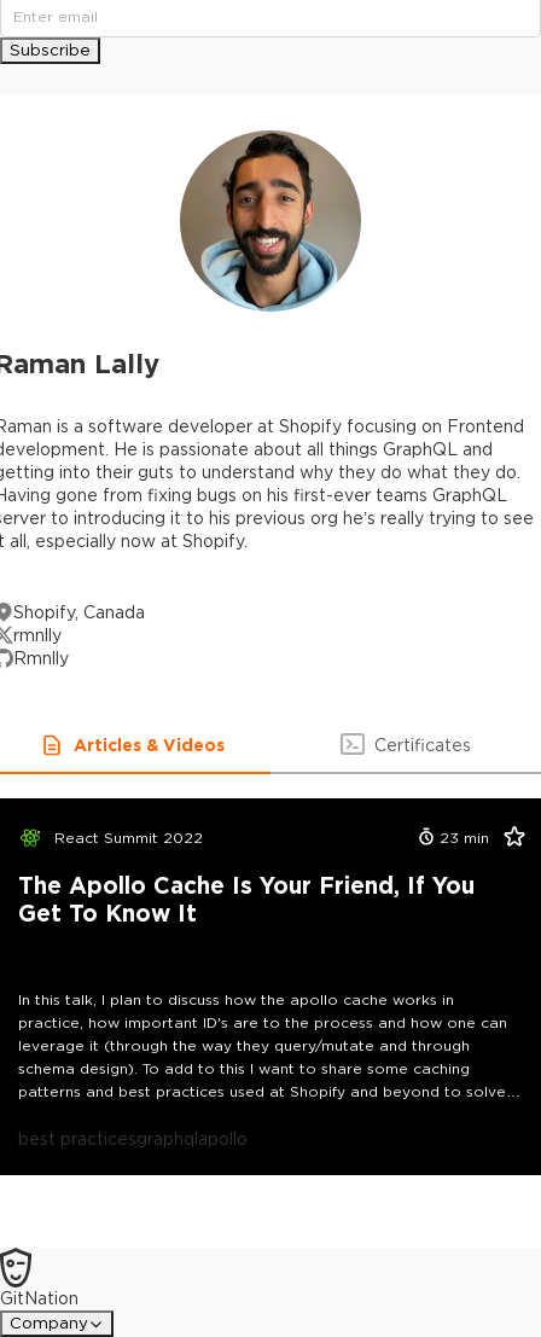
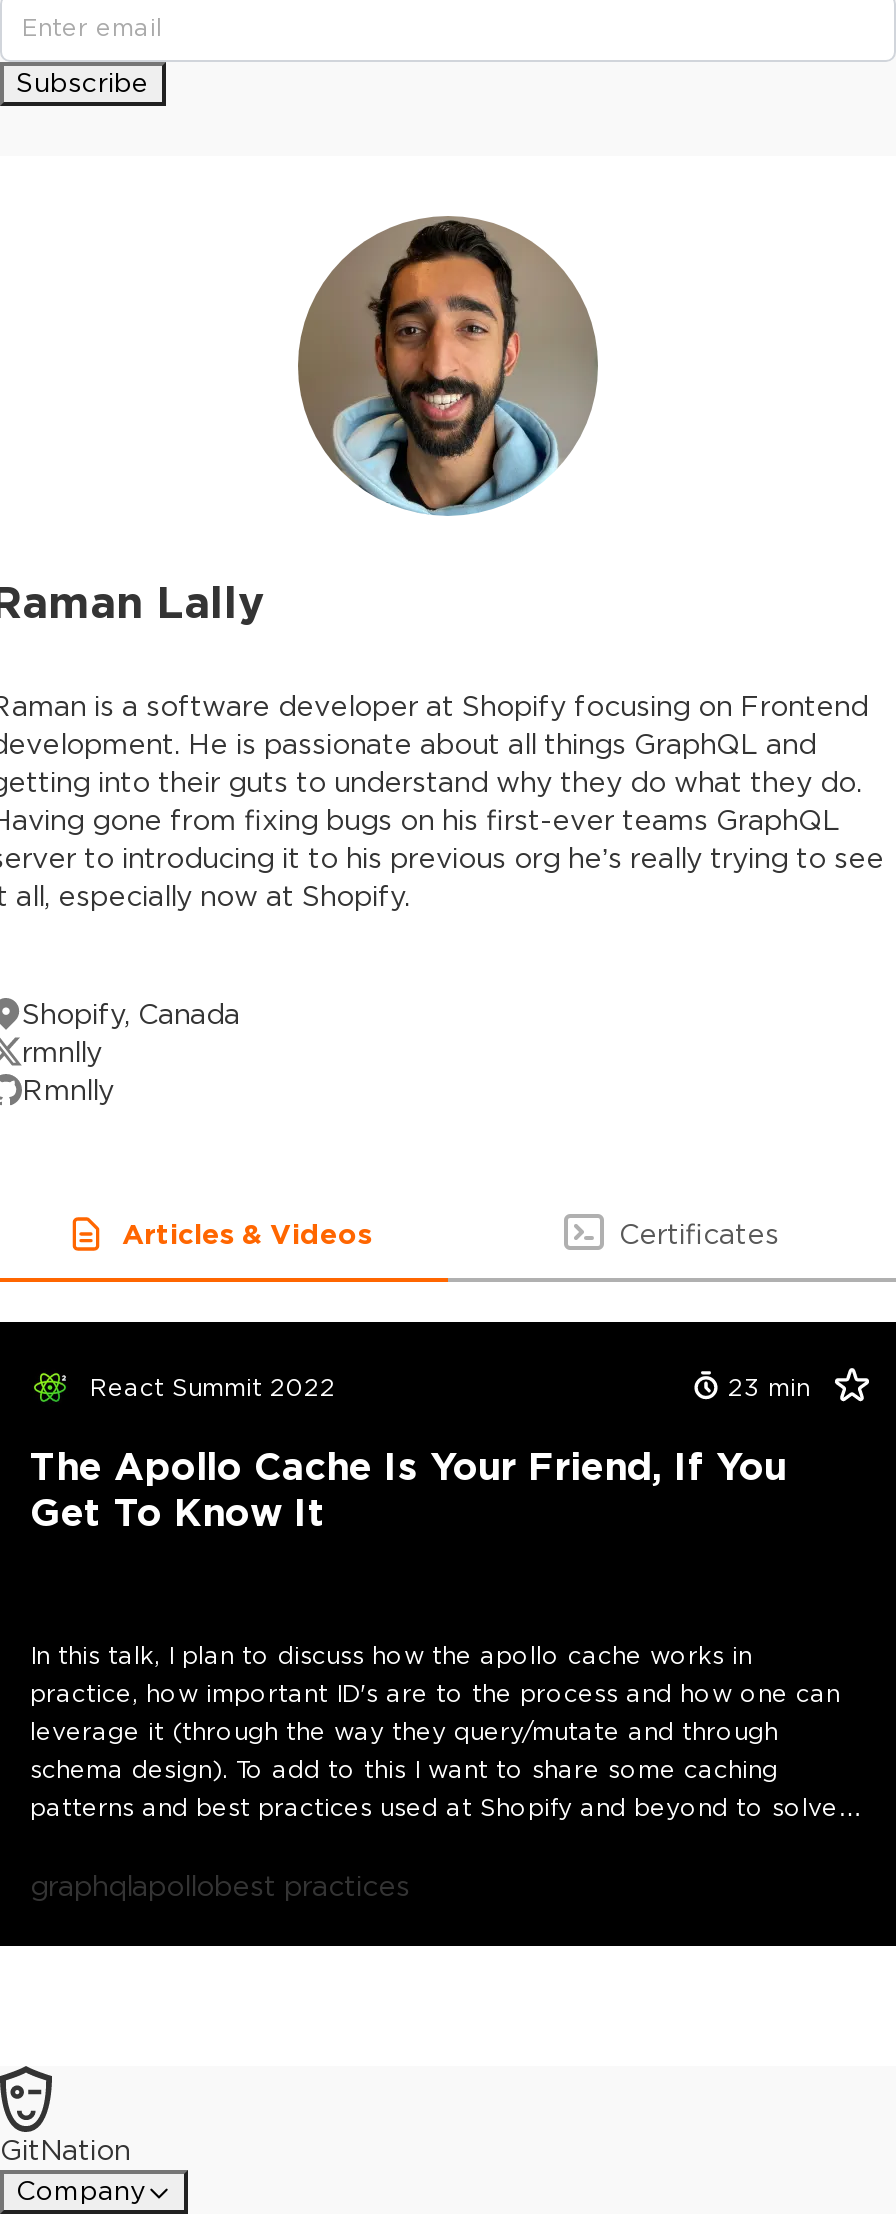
- best practicesgraphqlapollo
+ graphqlapollobest practices
